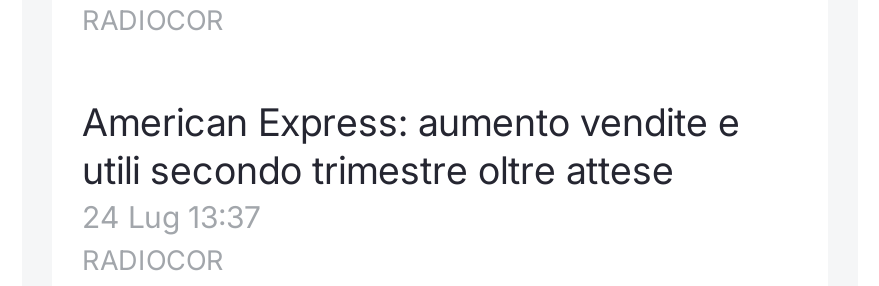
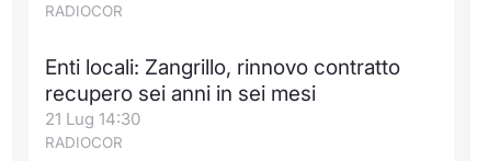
- American Express: aumento vendite e
- utili secondo trimestre oltre attese
- 24 Lug 13:37
+ Enti locali: Zangrillo, rinnovo contratto
+ recupero sei anni in sei mesi
+ 21 Lug 14:30
